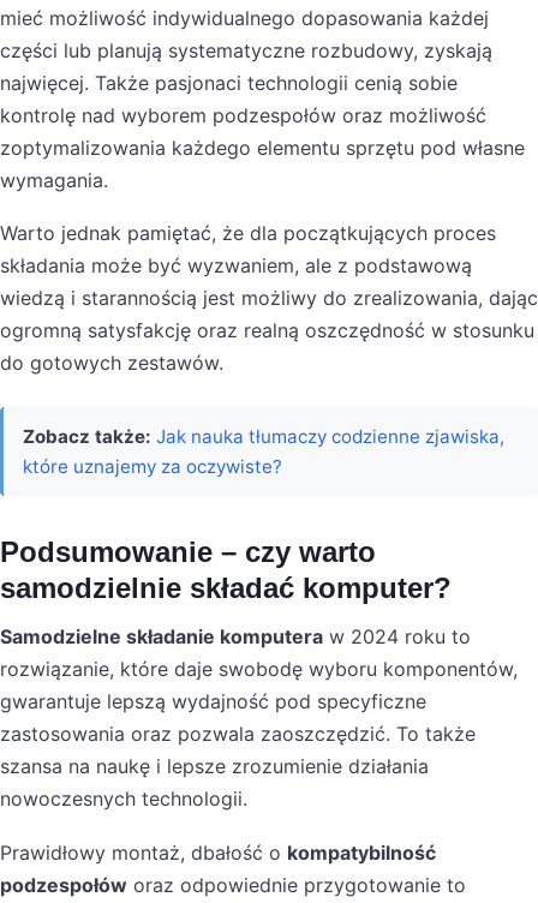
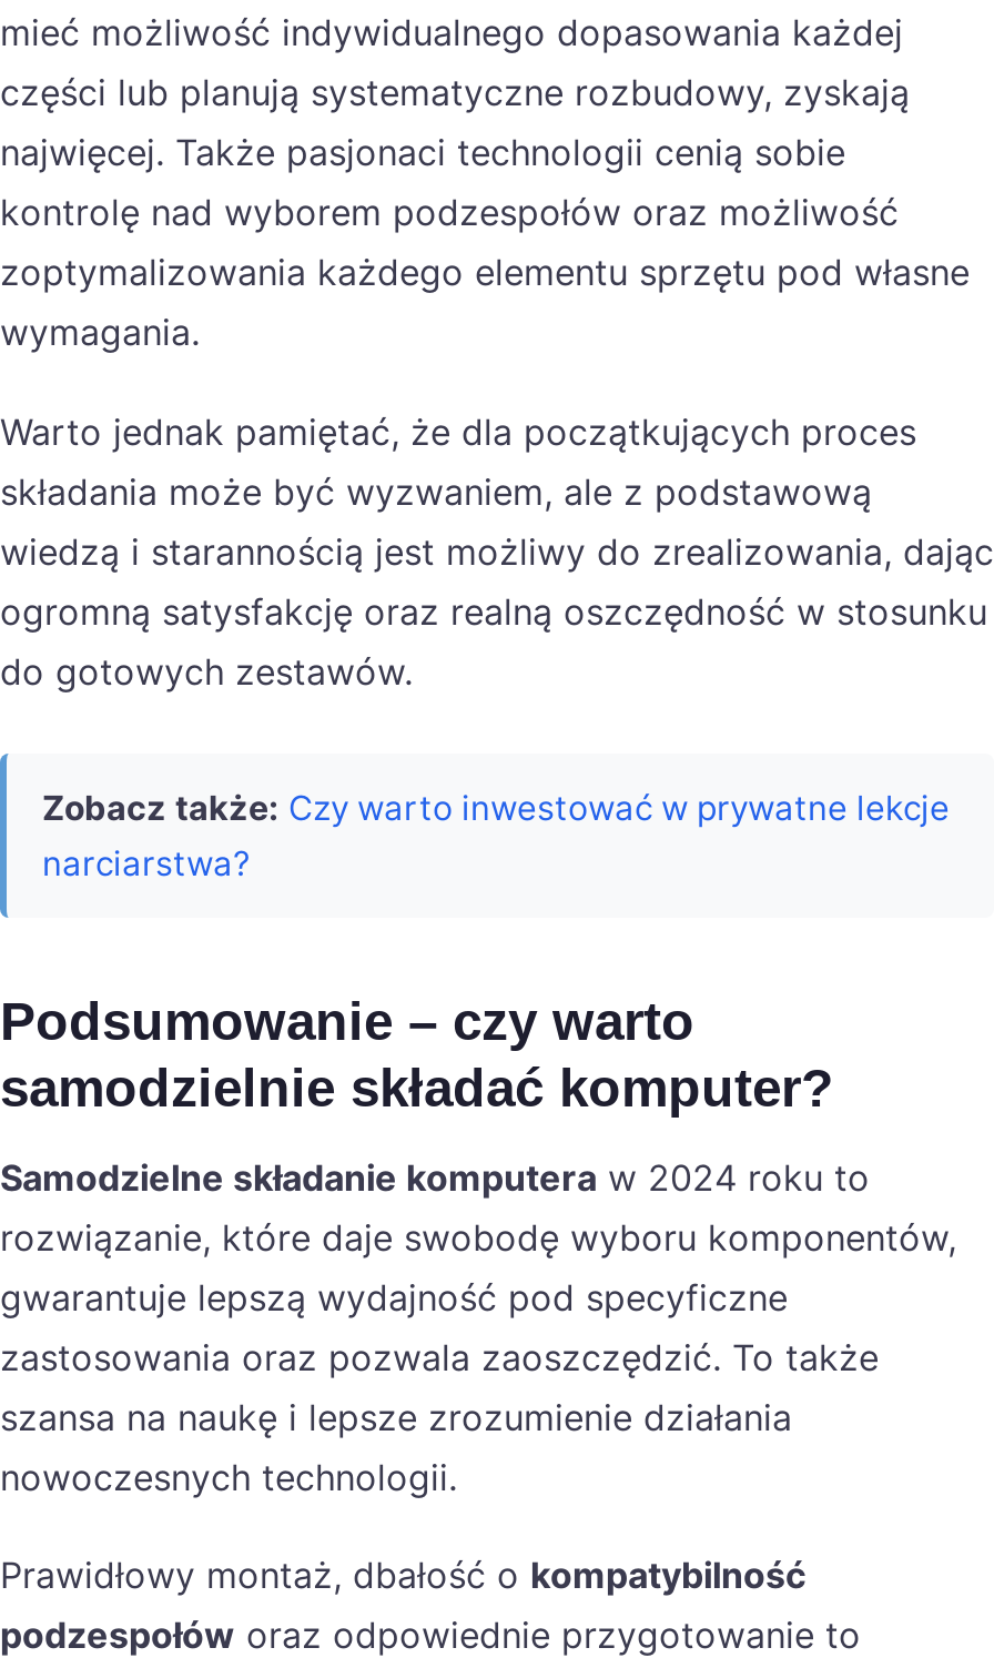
- Zobacz także: Jak nauka tłumaczy codzienne zjawiska,
- które uznajemy za oczywiste?
+ Zobacz także: Czy warto inwestować w prywatne lekcje
+ narciarstwa?
